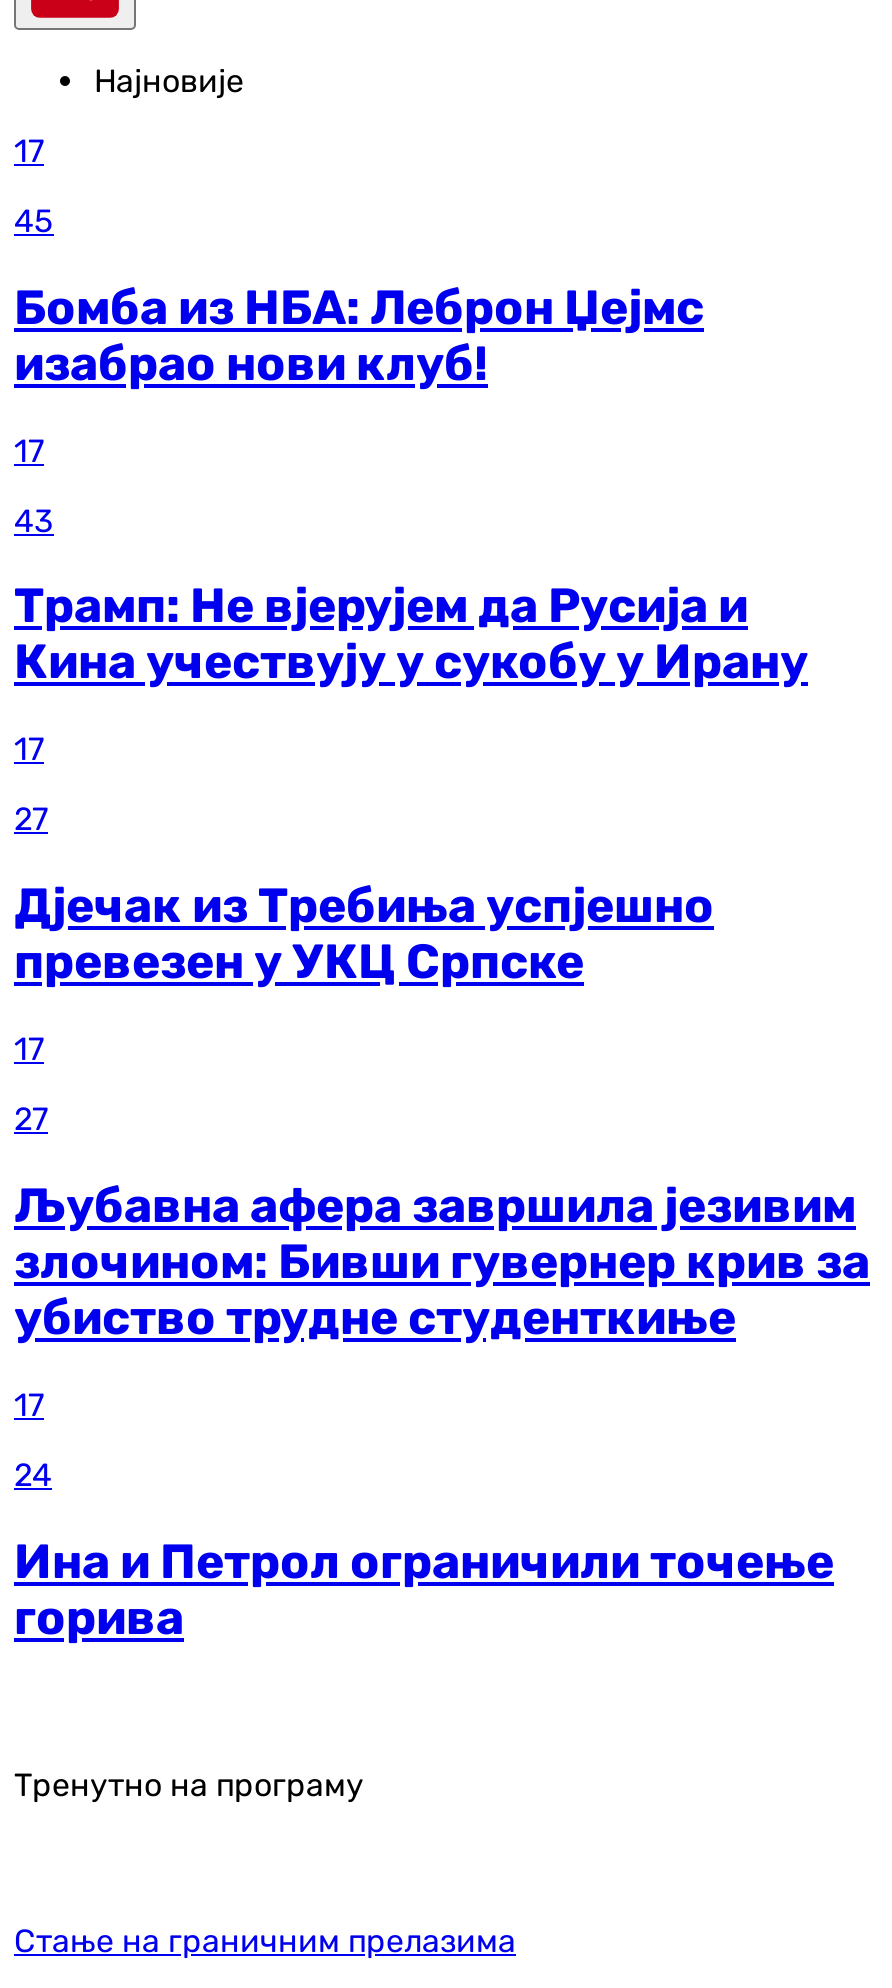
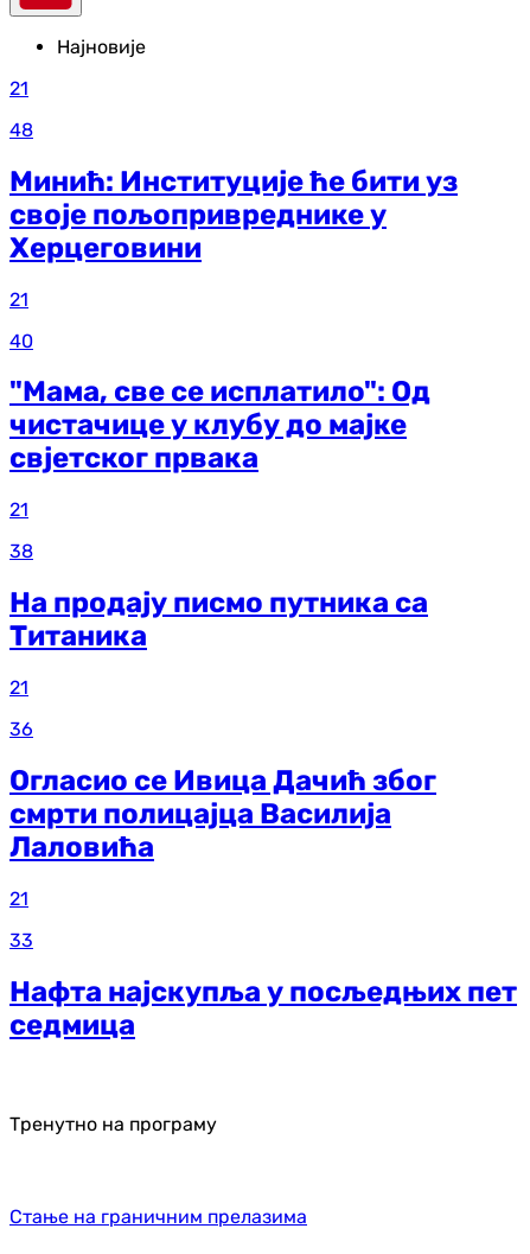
- 17
+ 21

- 45
+ 48

- Бомба из НБА: Леброн Џејмс
- изабрао нови клуб!
+ Минић: Институције ће бити уз
+ своје пољопривреднике у
+ Херцеговини

- 17
+ 21

- 43
+ 40

- Трамп: Не вјерујем да Русија и
- Кина учествују у сукобу у Ирану
+ "Мама, све се исплатило": Од
+ чистачице у клубу до мајке
+ свјетског првака

- 17
+ 21

- 27
+ 38

- Дјечак из Требиња успјешно
- превезен у УКЦ Српске
+ На продају писмо путника са
+ Титаника

- 17
+ 21

- 27
+ 36

- Љубавна афера завршила језивим
- злочином: Бивши гувернер крив за
- убиство трудне студенткиње
+ Огласио се Ивица Дачић због
+ смрти полицајца Василија
+ Лаловића

- 17
+ 21

- 24
+ 33

- Ина и Петрол ограничили точење
- горива
+ Нафта најскупља у посљедњих пет
+ седмица
